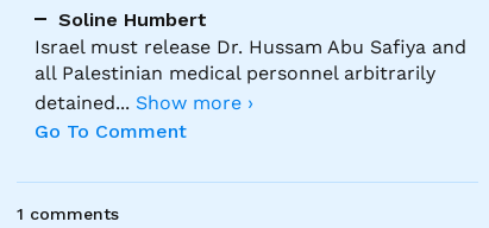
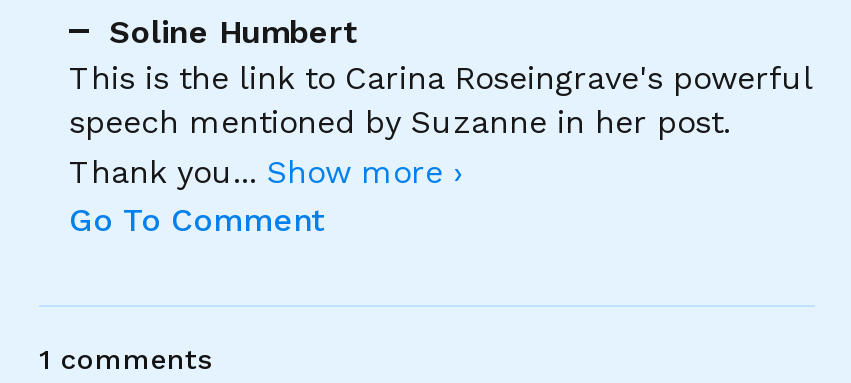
- Israel must release Dr. Hussam Abu Safiya and
- all Palestinian medical personnel arbitrarily
- detained... Show more ›
+ This is the link to Carina Roseingrave's powerful
+ speech mentioned by Suzanne in her post.
+ Thank you... Show more ›
